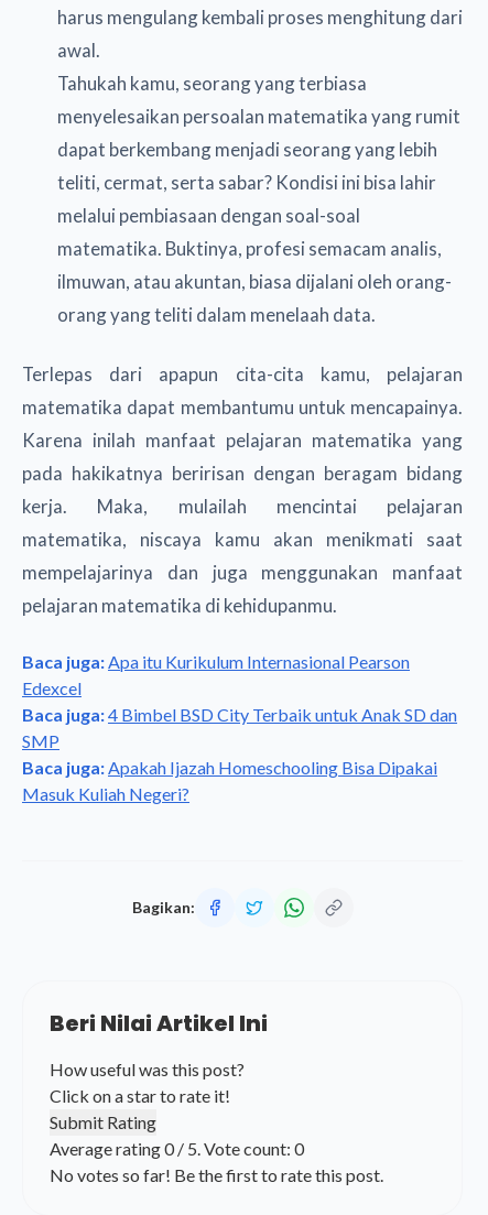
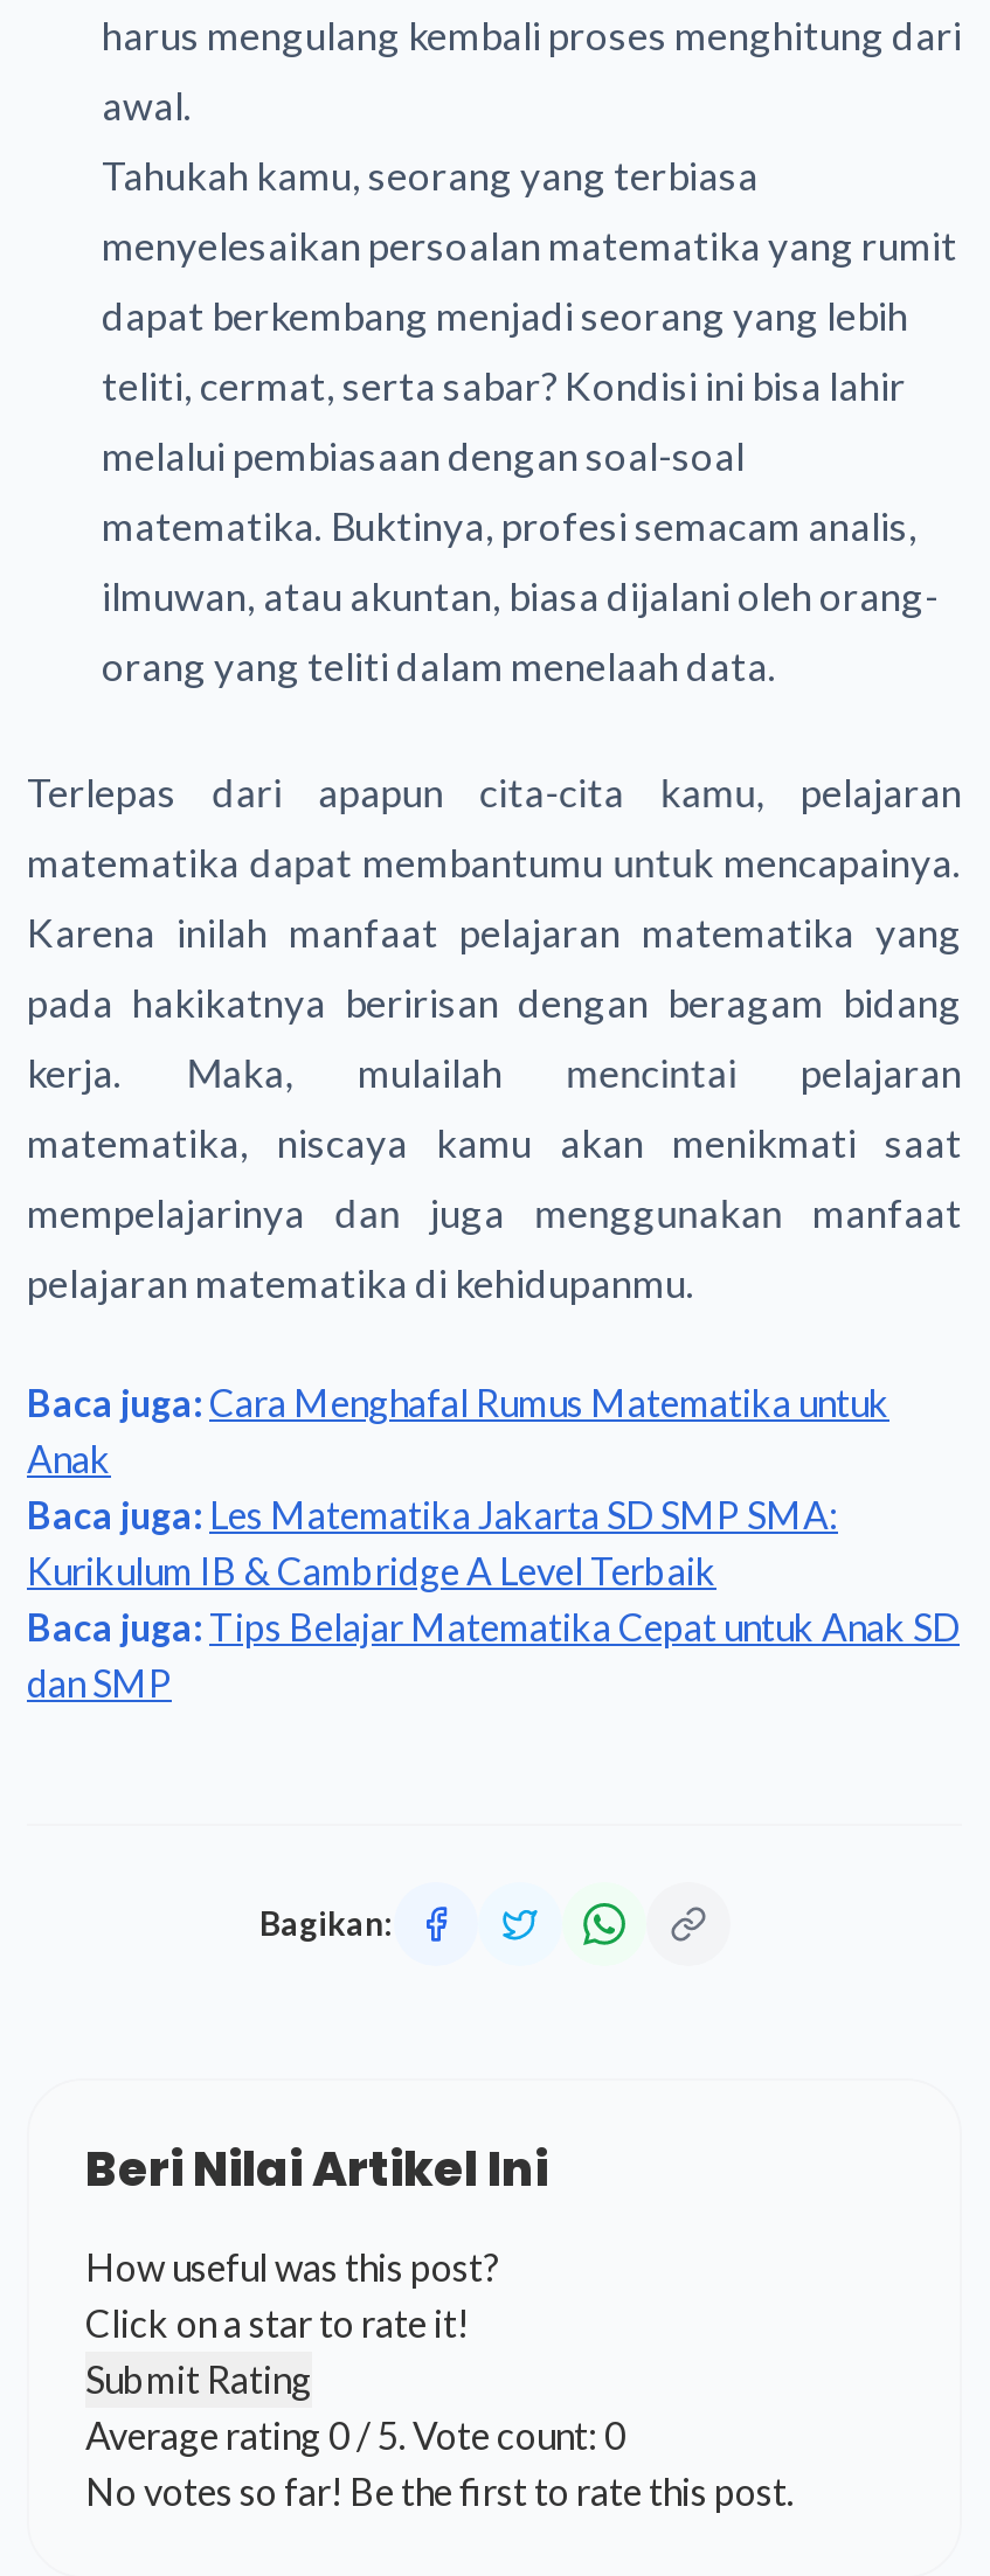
- Baca juga: Apa itu Kurikulum Internasional Pearson
- Edexcel
- Baca juga: 4 Bimbel BSD City Terbaik untuk Anak SD dan
- SMP
- Baca juga: Apakah Ijazah Homeschooling Bisa Dipakai
- Masuk Kuliah Negeri?
+ Baca juga: Cara Menghafal Rumus Matematika untuk
+ Anak
+ Baca juga: Les Matematika Jakarta SD SMP SMA:
+ Kurikulum IB & Cambridge A Level Terbaik
+ Baca juga: Tips Belajar Matematika Cepat untuk Anak SD
+ dan SMP
